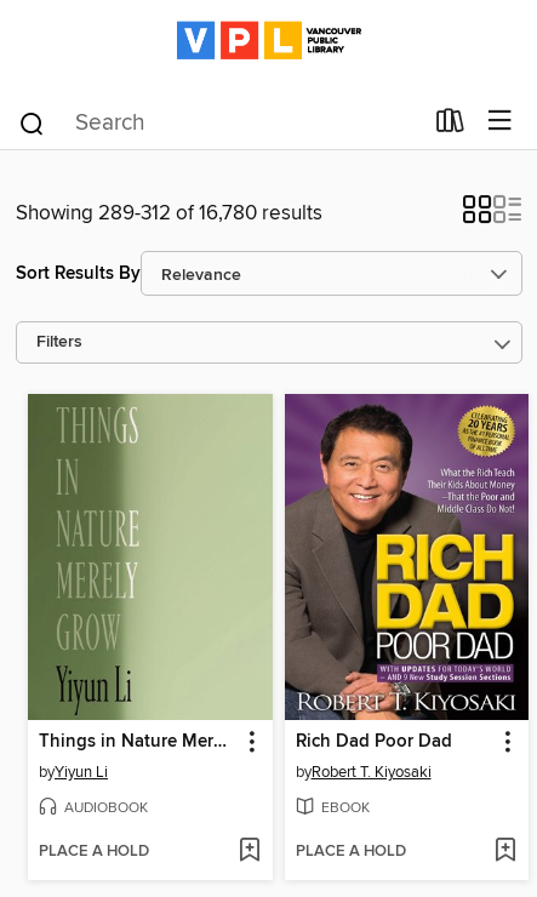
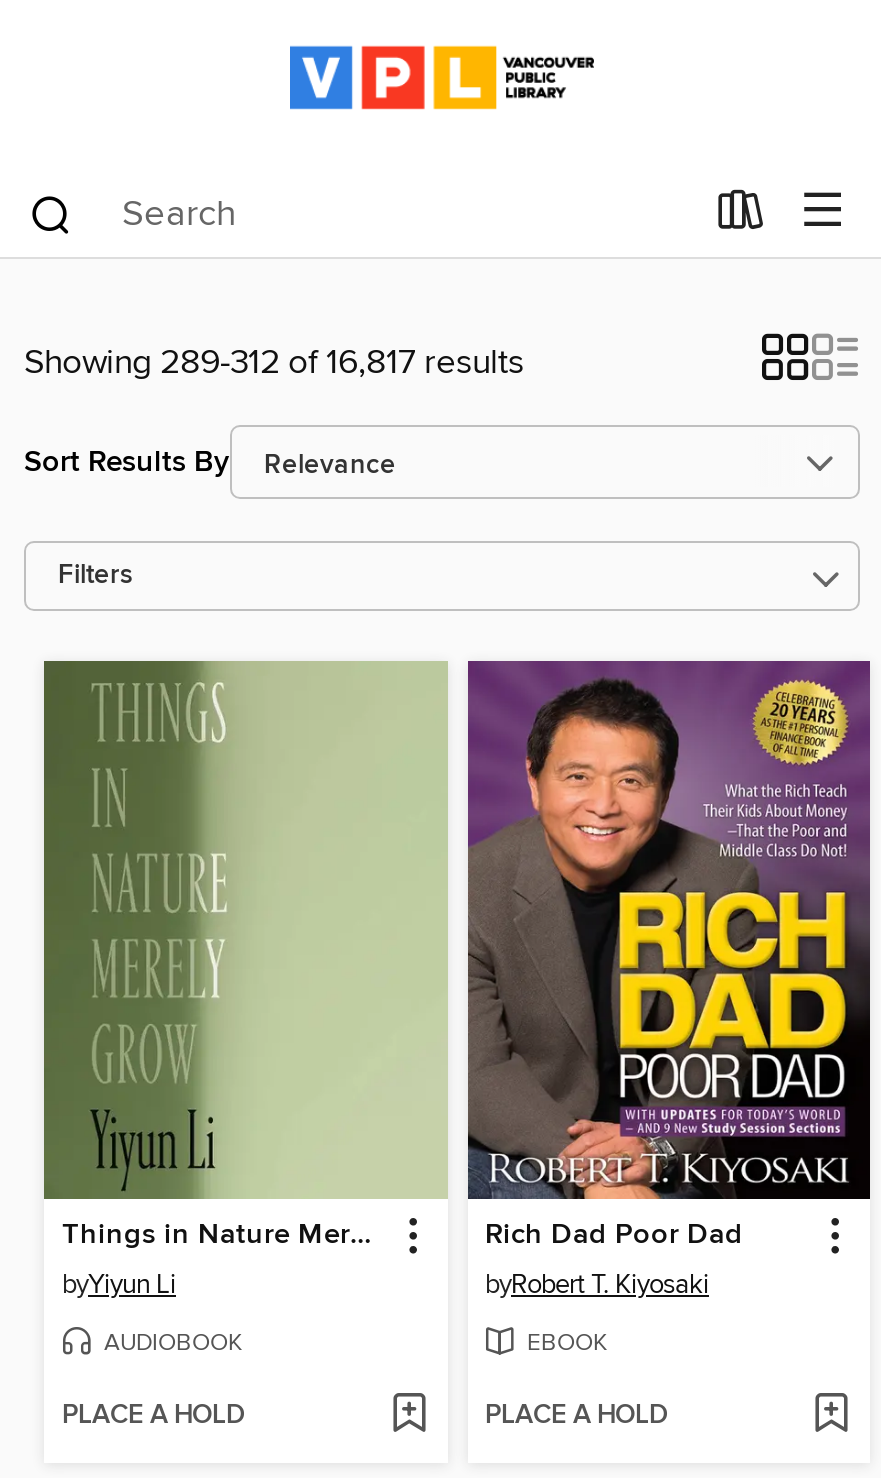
- Showing 289-312 of 16,780 results
+ Showing 289-312 of 16,817 results
